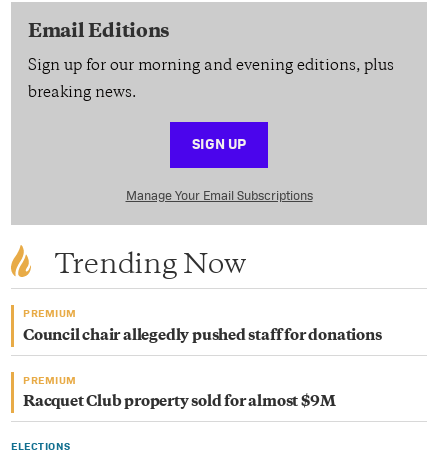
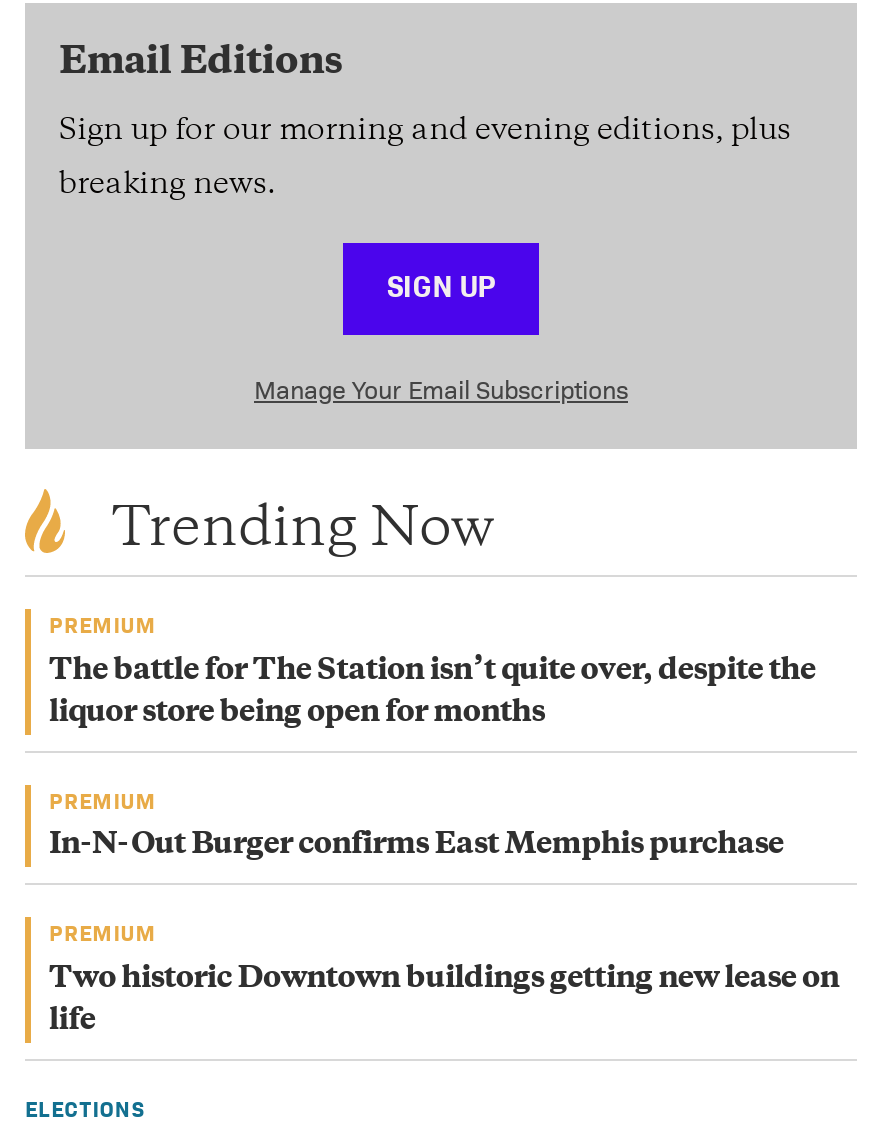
- Council chair allegedly pushed staff for donations
+ The battle for The Station isn’t quite over, despite the
+ liquor store being open for months

- Racquet Club property sold for almost $9M
+ In-N-Out Burger confirms East Memphis purchase
+ PREMIUM
+ Two historic Downtown buildings getting new lease on
+ life
